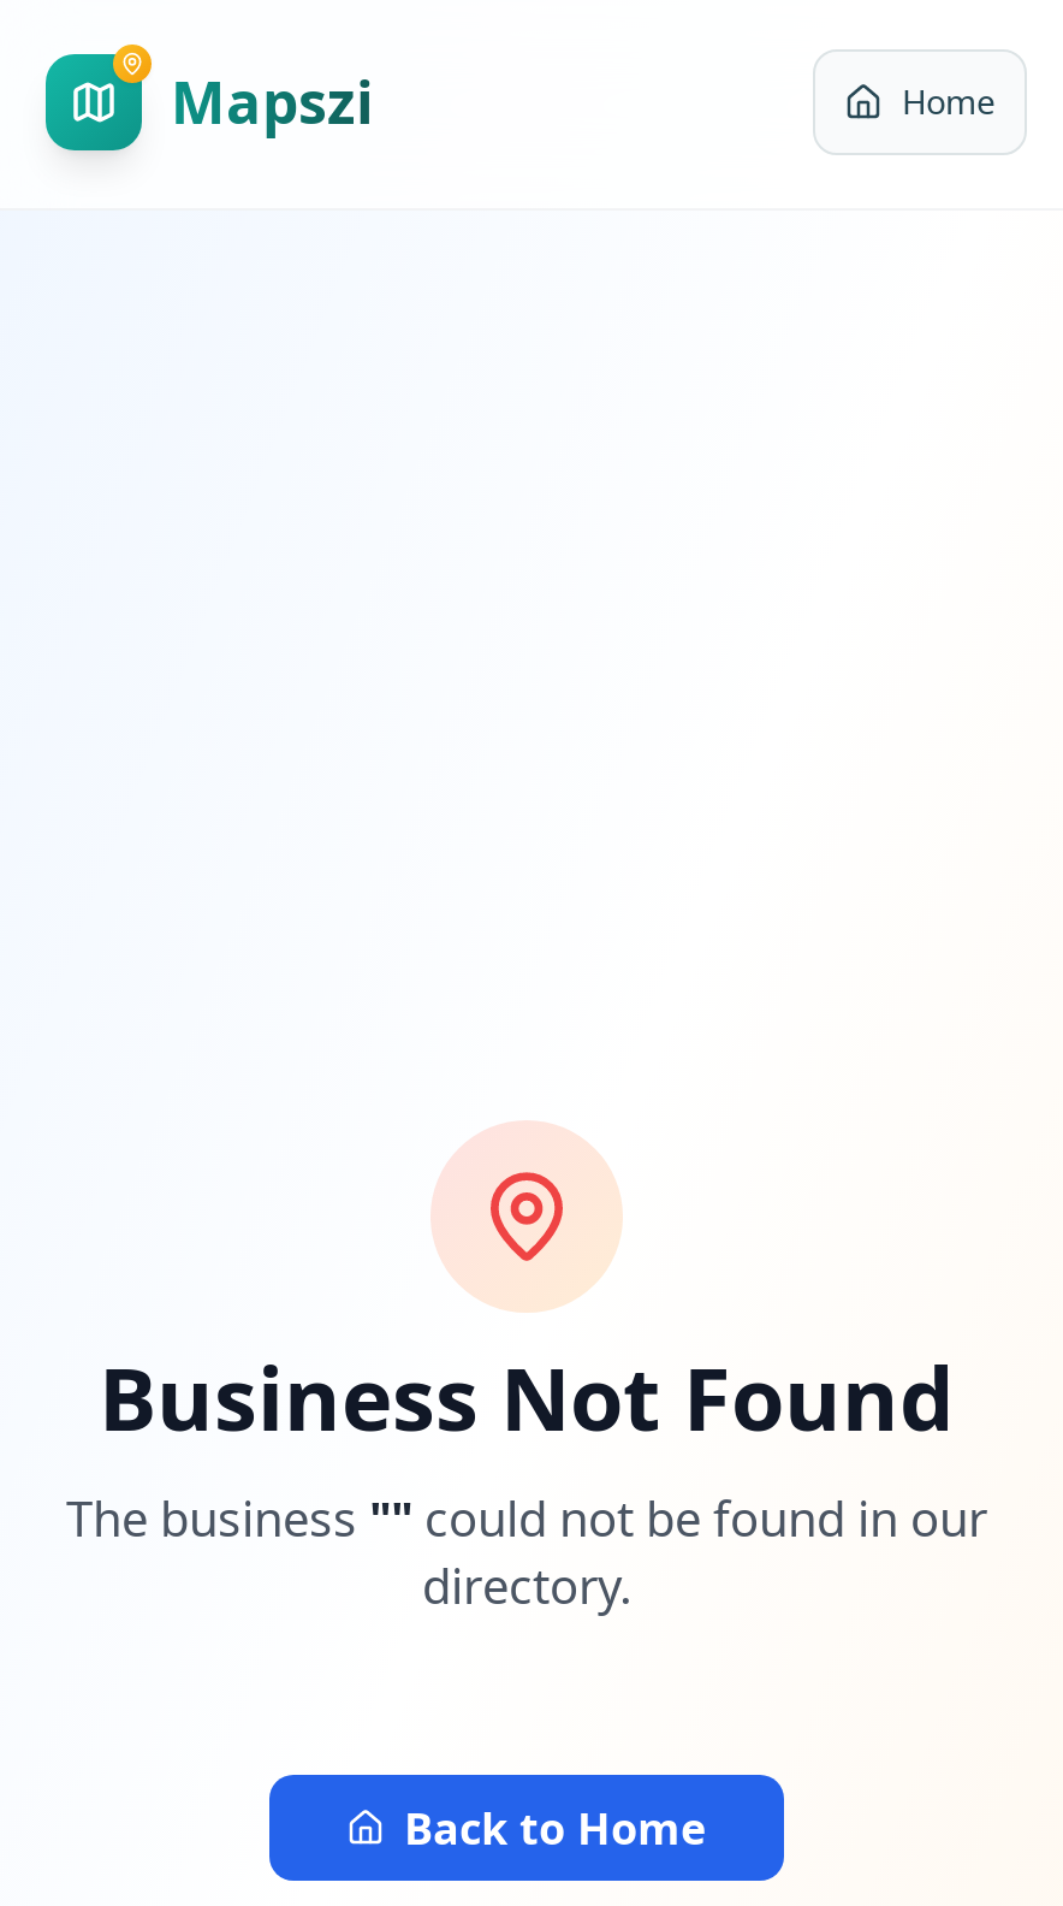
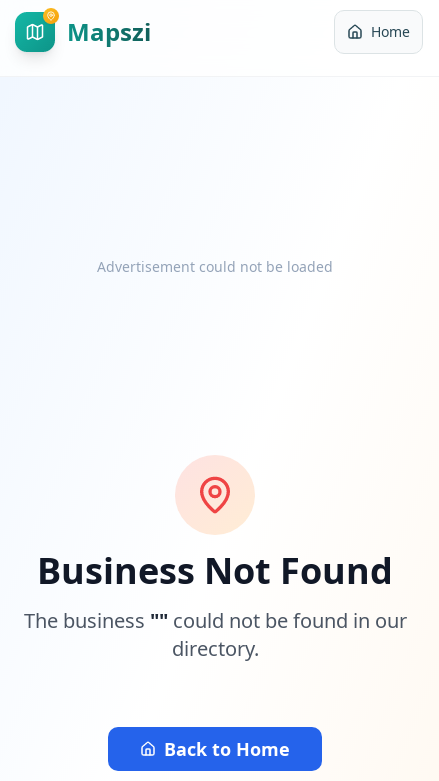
+ Advertisement could not be loaded
